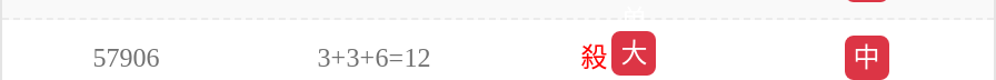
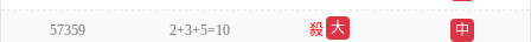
- 57906
+ 57359

- 3+3+6=12
+ 2+3+5=10
